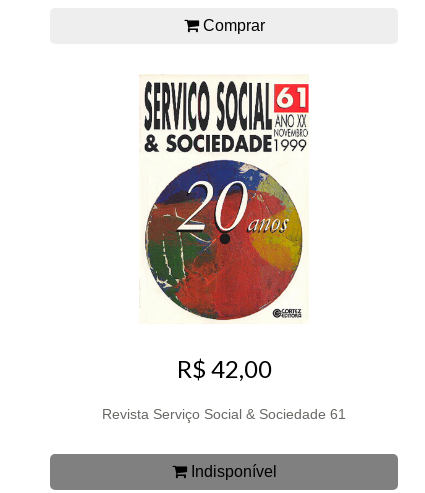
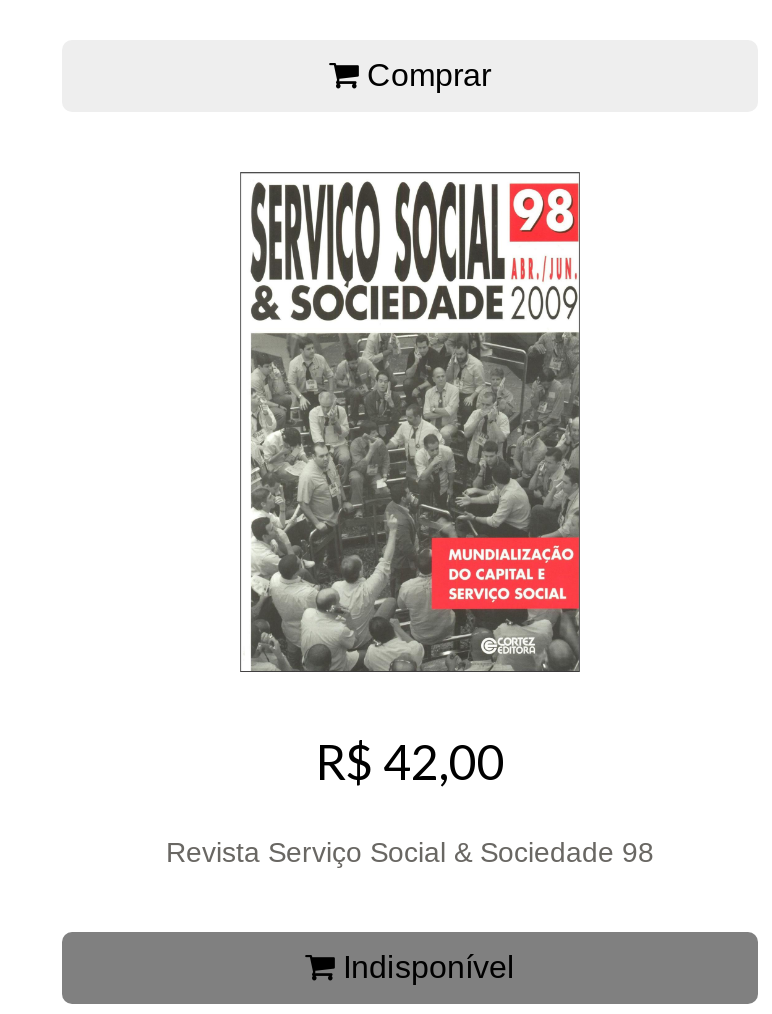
- [image]
+ [image]

- Revista Serviço Social & Sociedade 61
+ Revista Serviço Social & Sociedade 98
